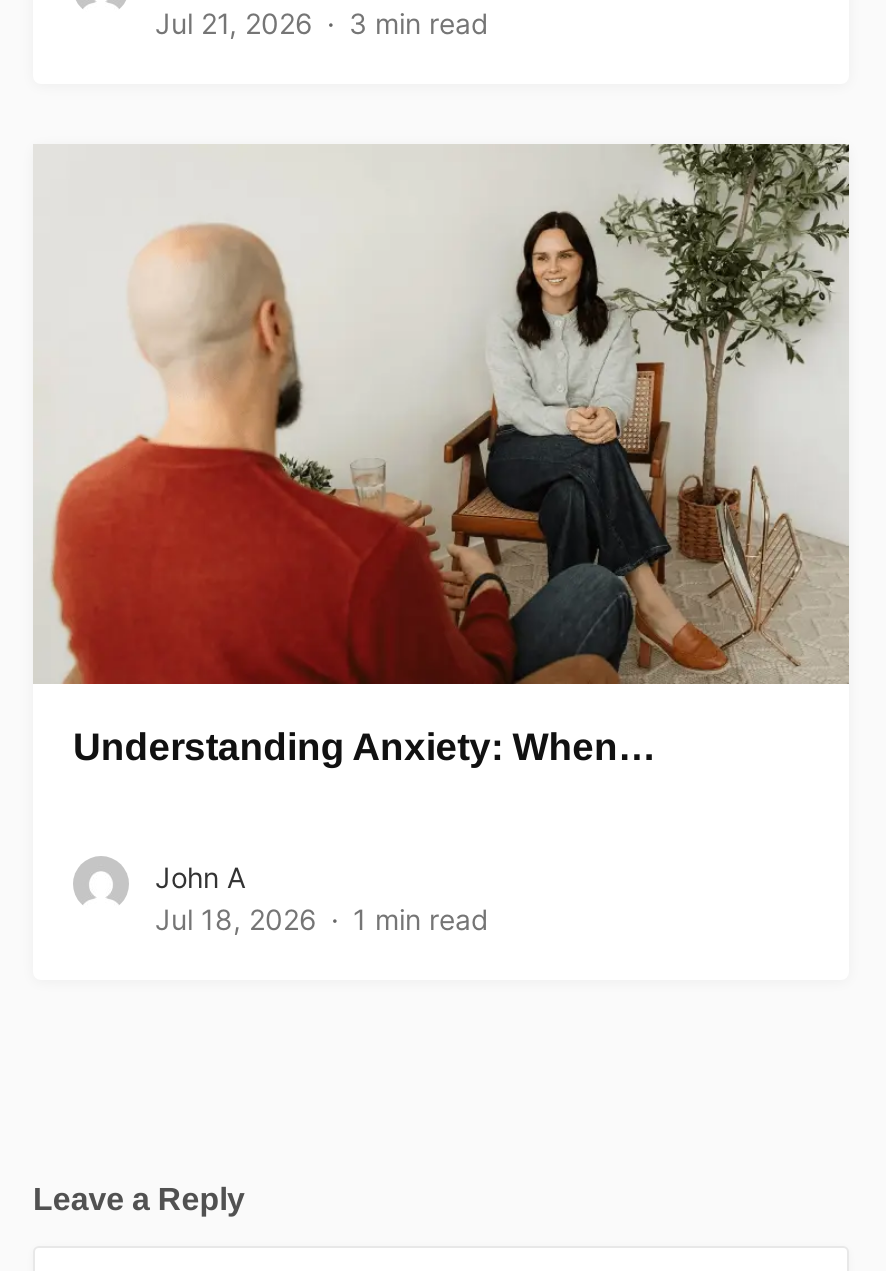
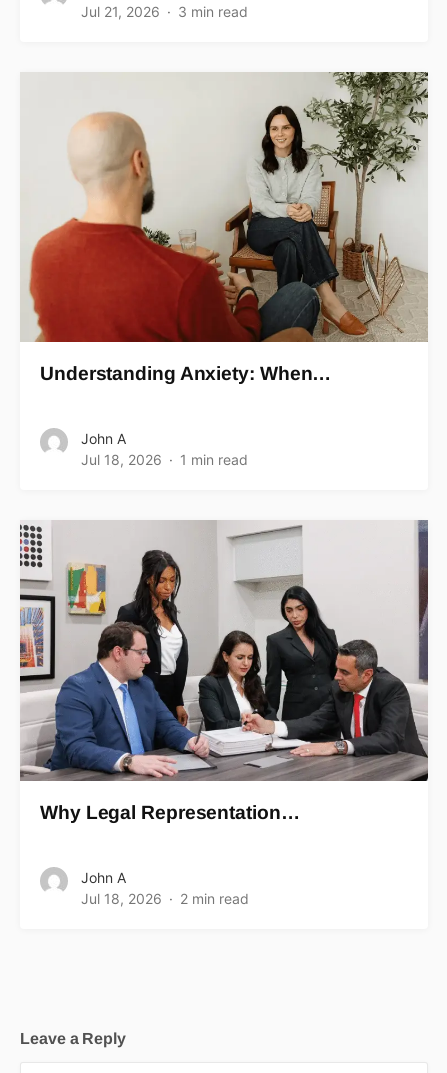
+ [image]
+ Why Legal Representation…
+ John A
+ Jul 18, 2026
+ 2 min read
